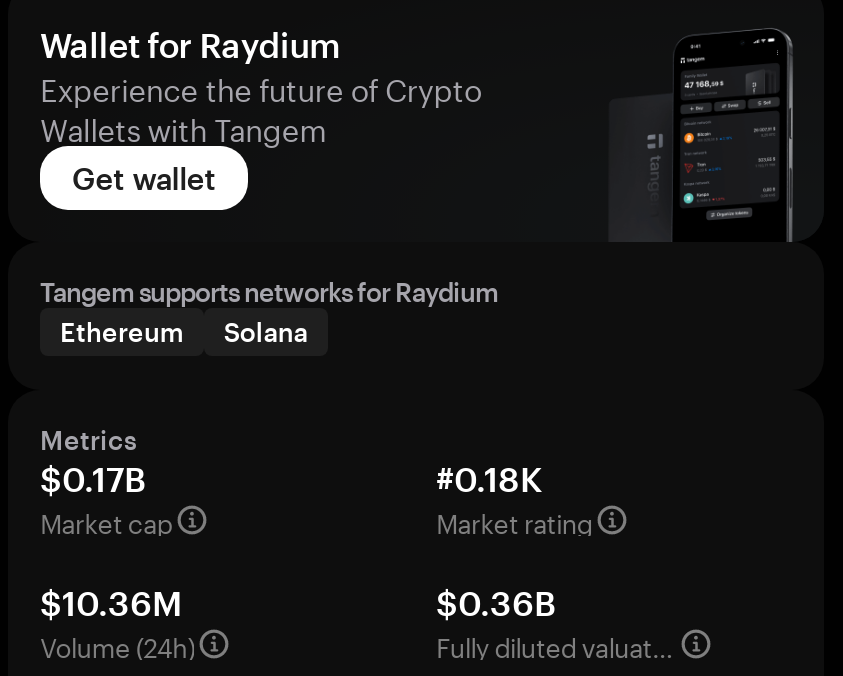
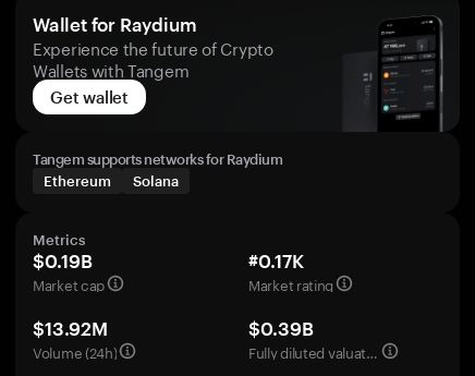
- $0.17B
+ $0.19B

- #0.18K
+ #0.17K

- $10.36M
+ $13.92M

- $0.36B
+ $0.39B
